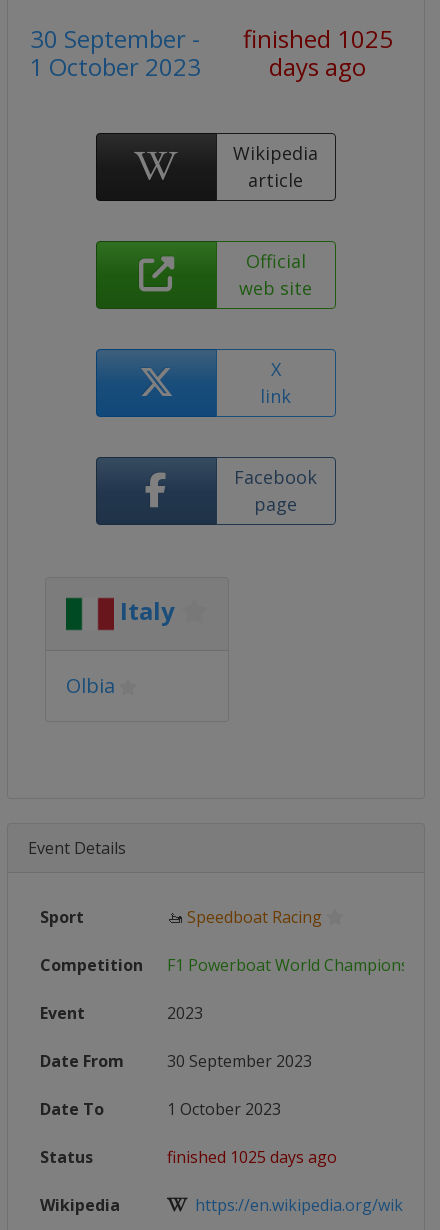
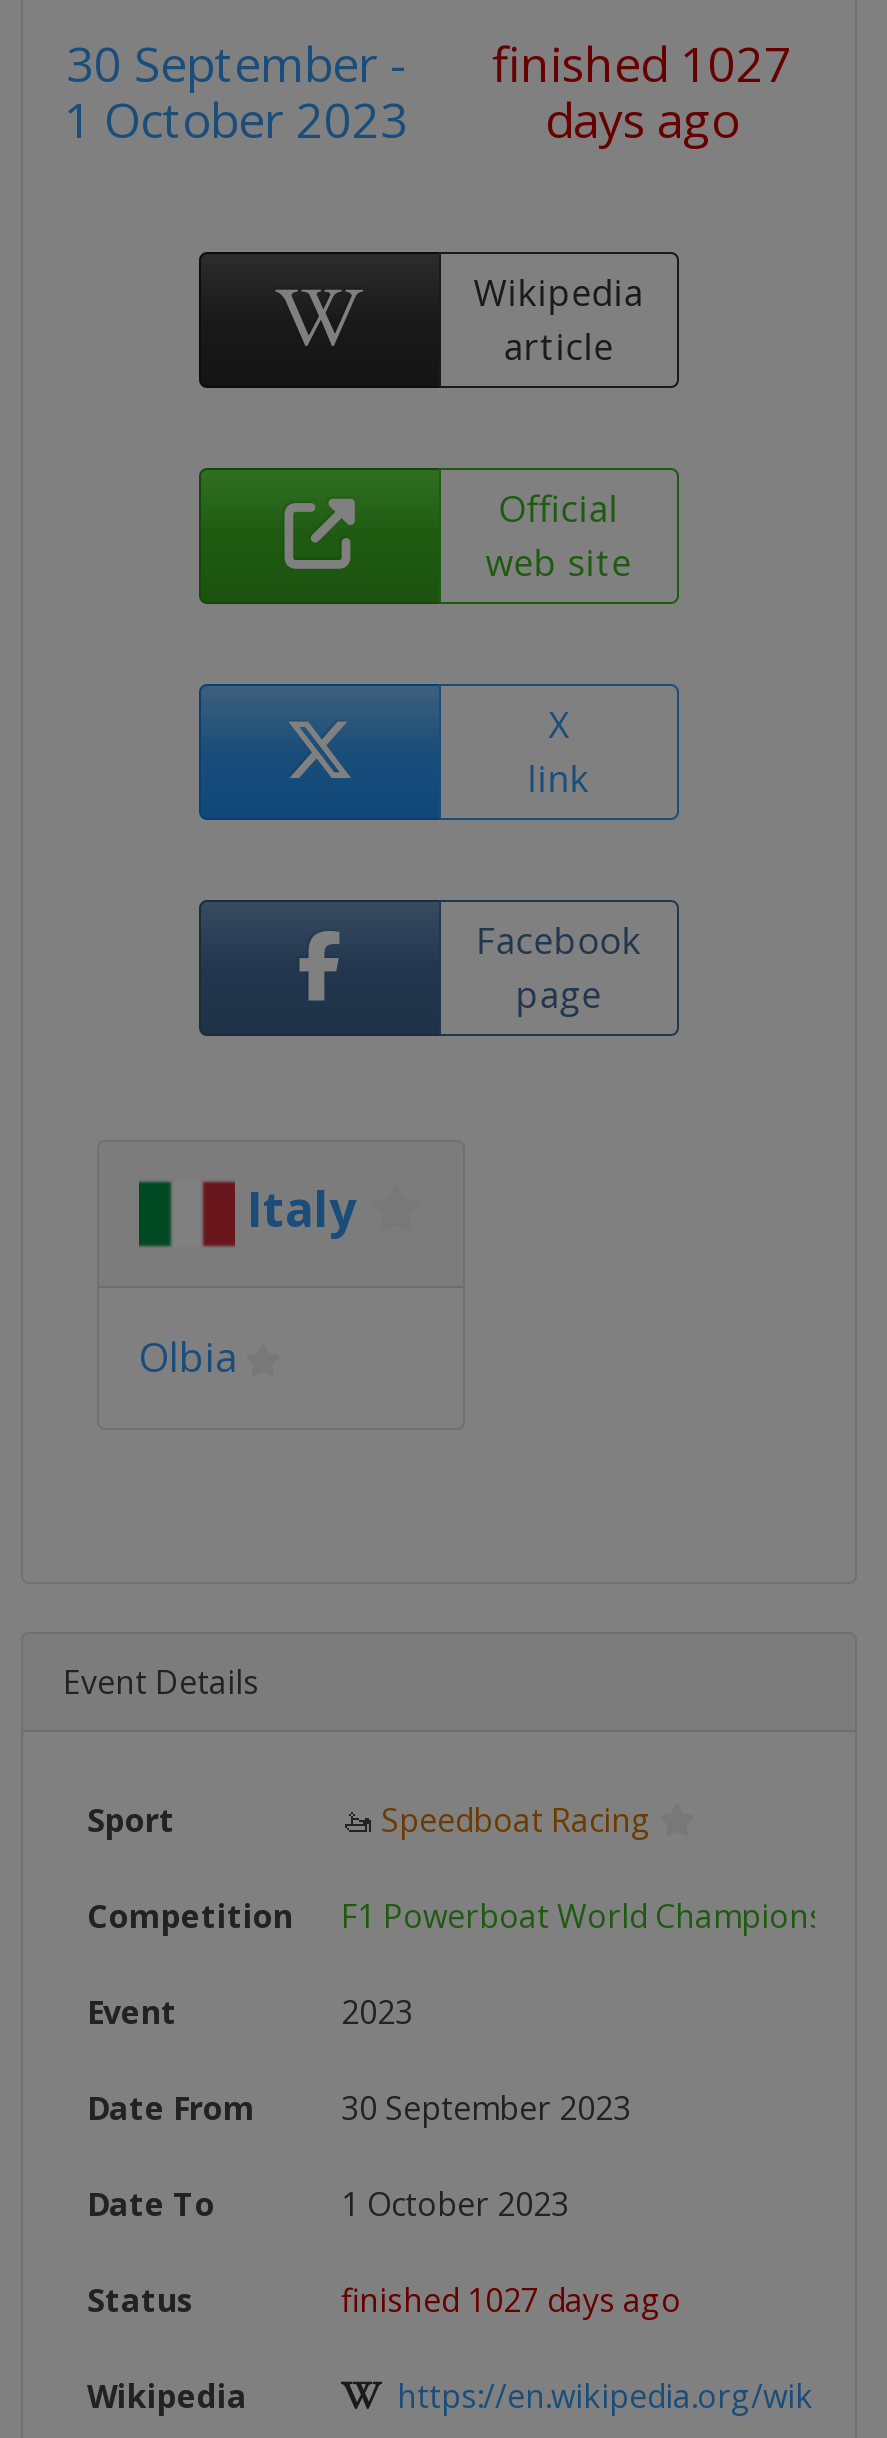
- 30 September - finished 1025
+ 30 September - finished 1027

- finished 1025 days ago
+ finished 1027 days ago
